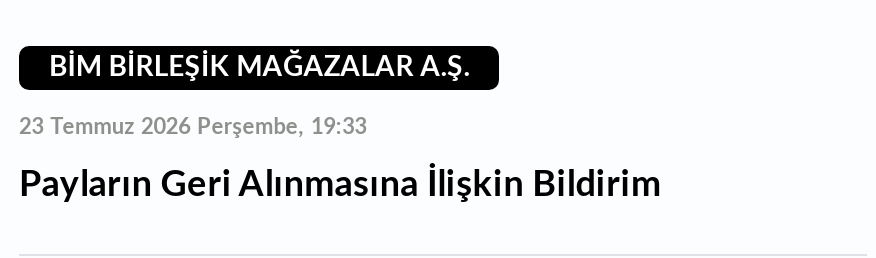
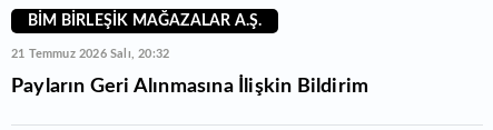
- 23 Temmuz 2026 Perşembe, 19:33
+ 21 Temmuz 2026 Salı, 20:32
